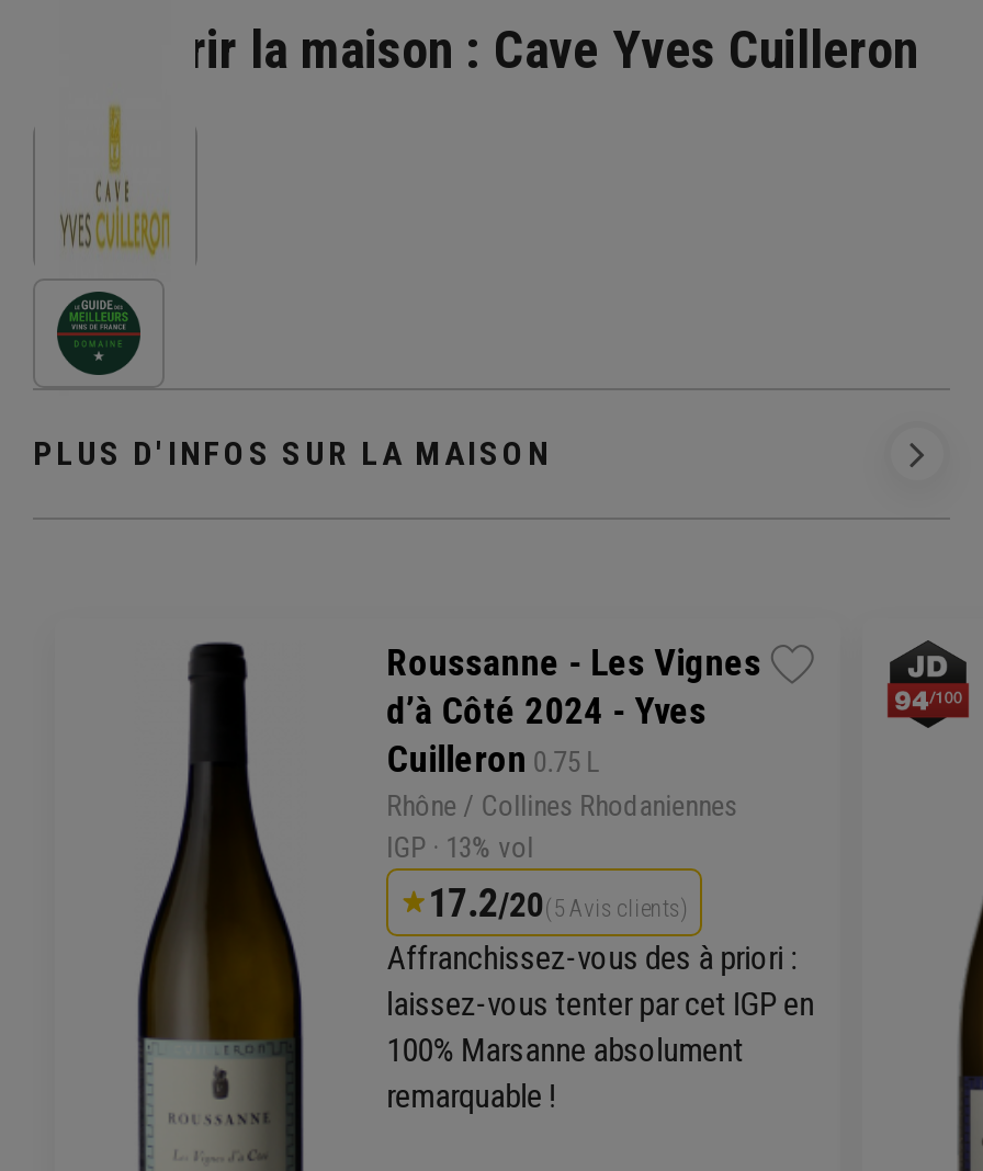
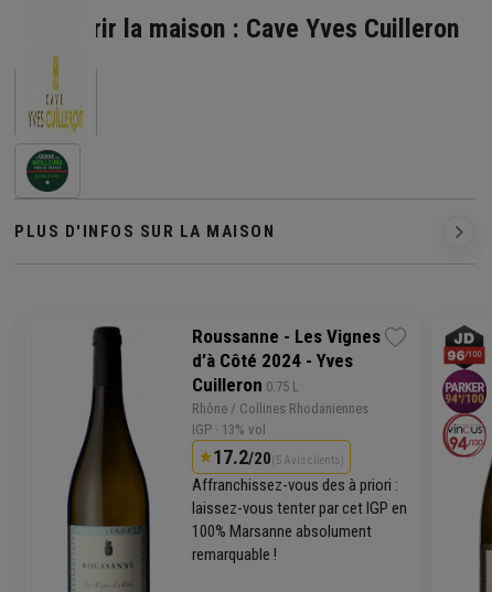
+ [image]
